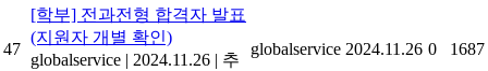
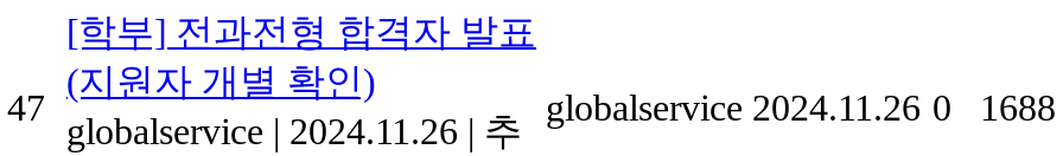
- globalservice 2024.11.26 0 1687
+ globalservice 2024.11.26 0 1688
